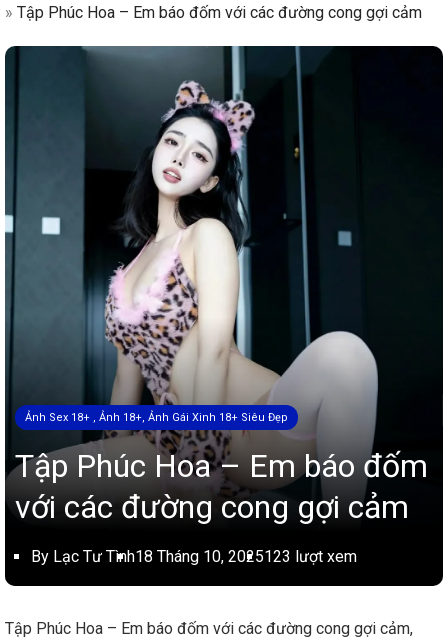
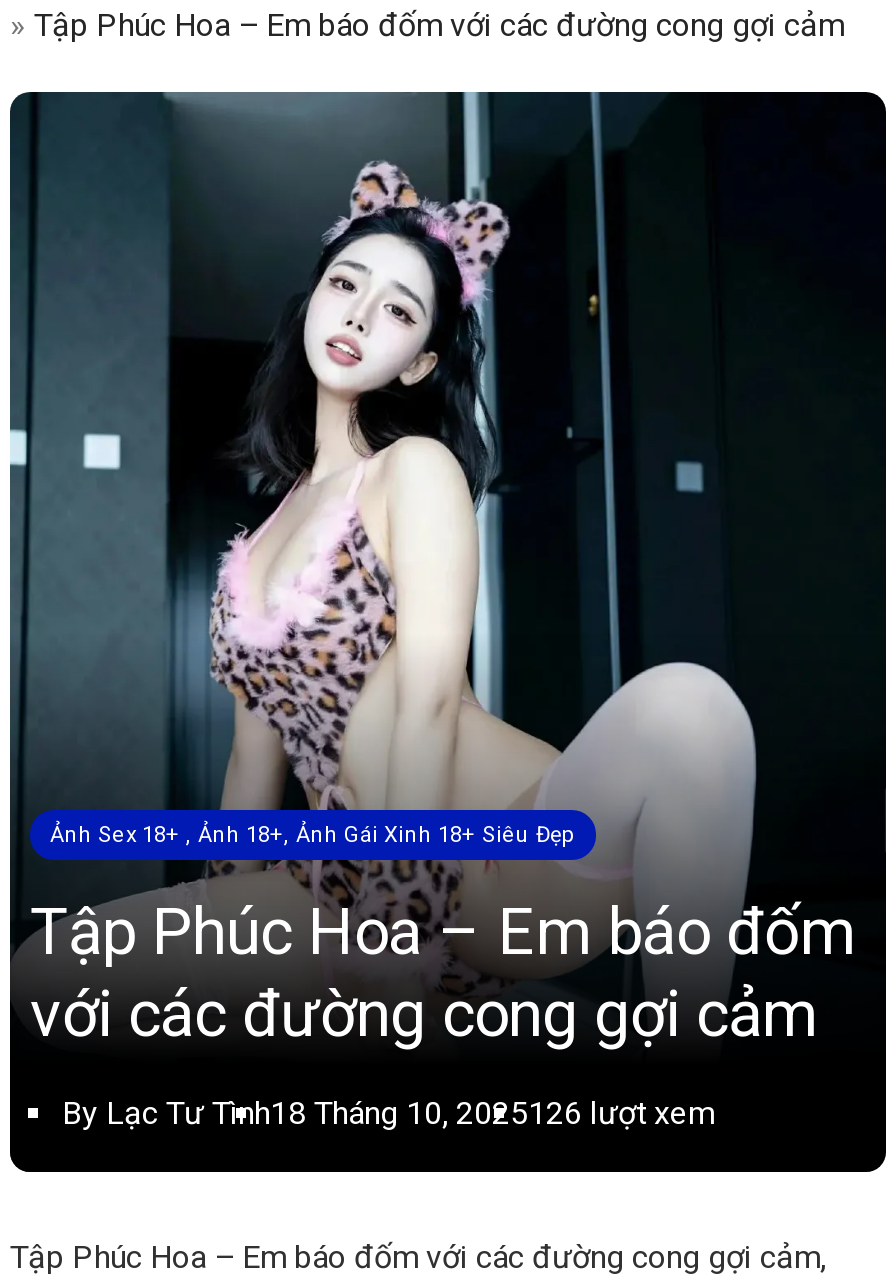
- By Lạc Tư Tình18 Tháng 10, 2025123 lượt xem
+ By Lạc Tư Tình18 Tháng 10, 2025126 lượt xem
